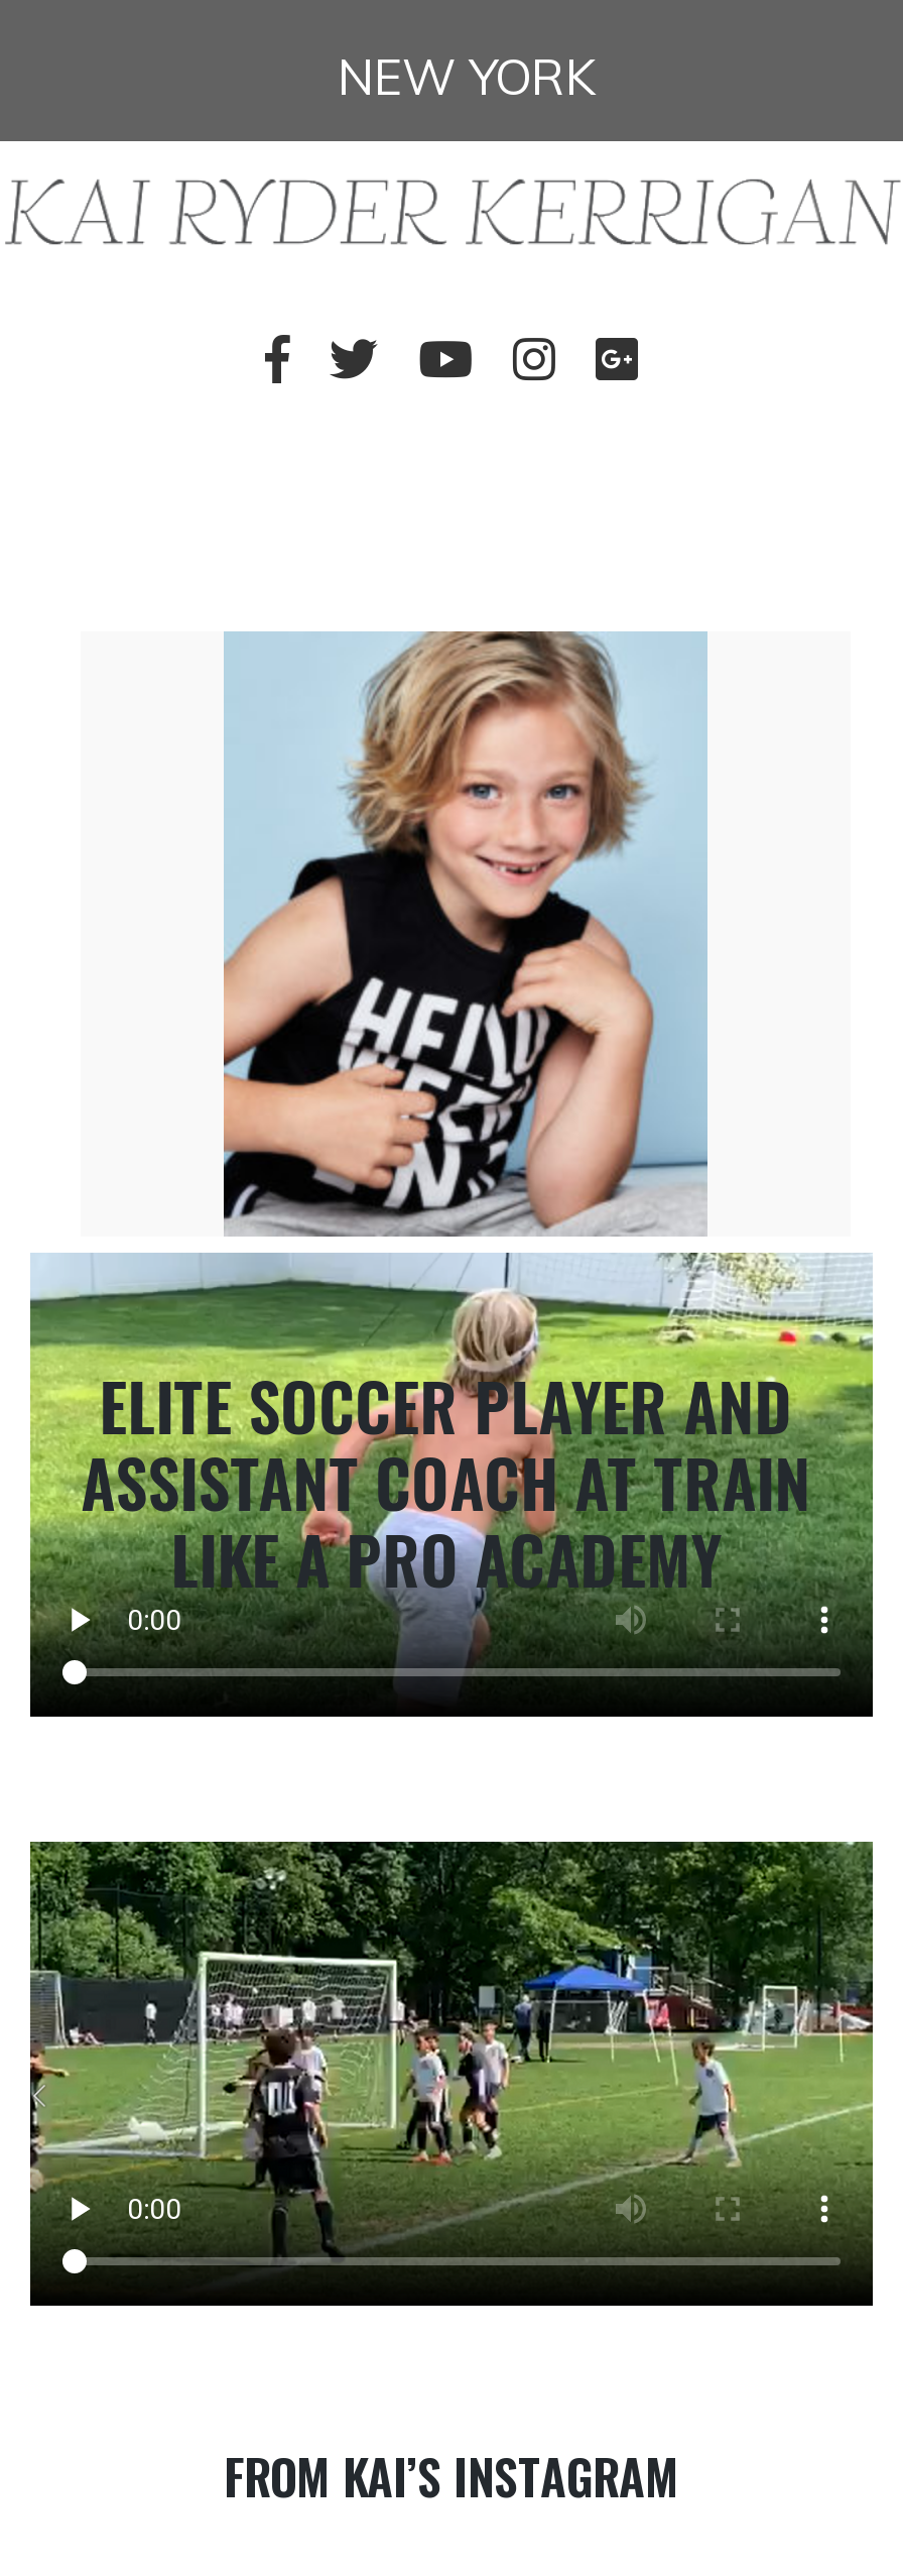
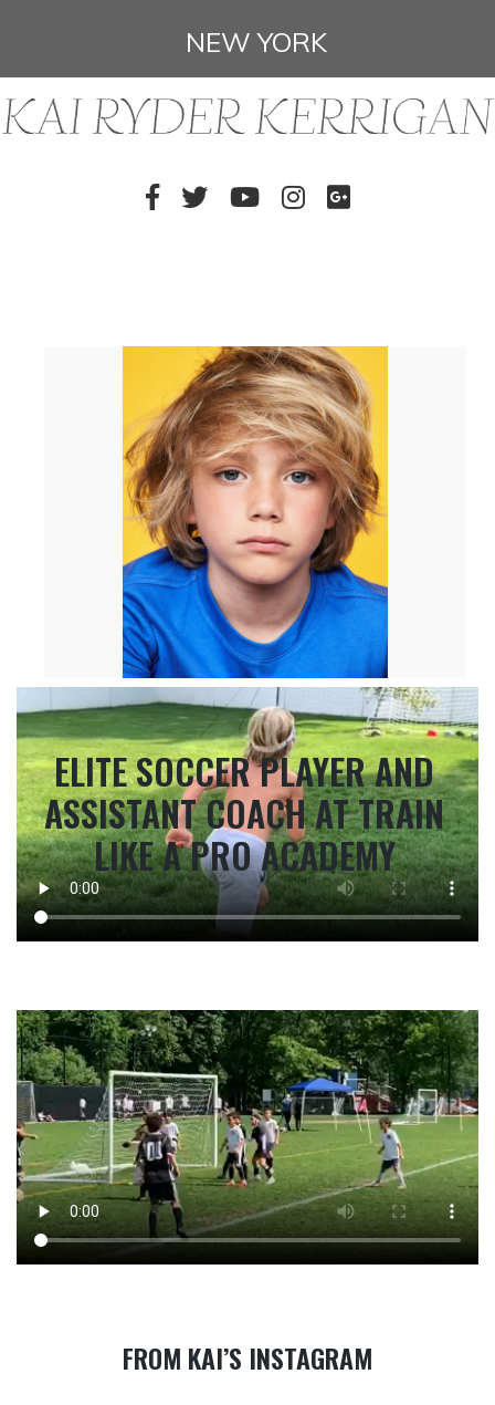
- [image]
+ [image]
